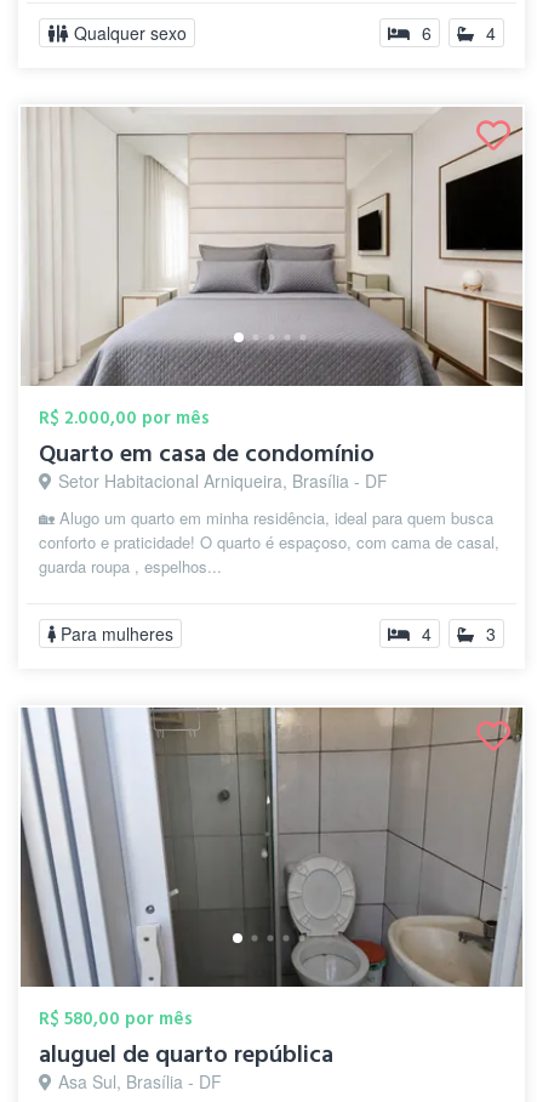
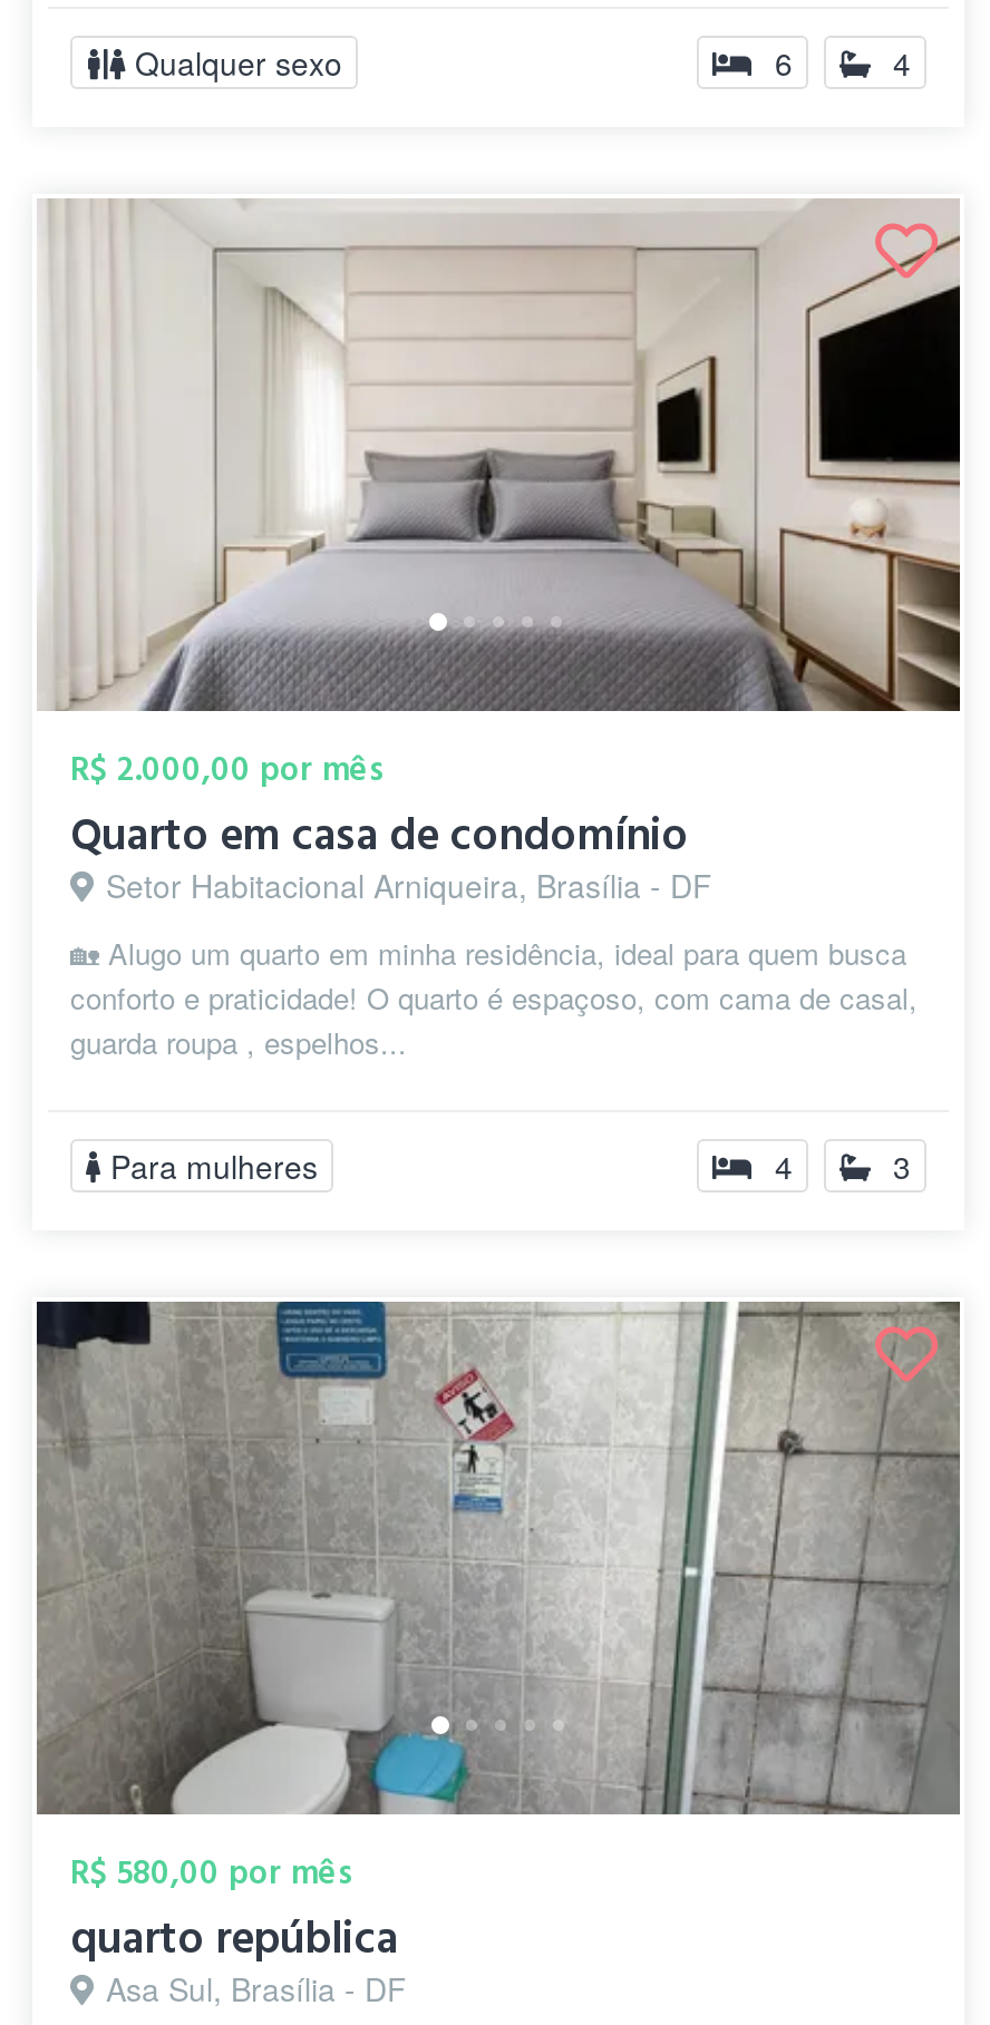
- [image]
+ [image]

- aluguel de quarto república
+ quarto república
